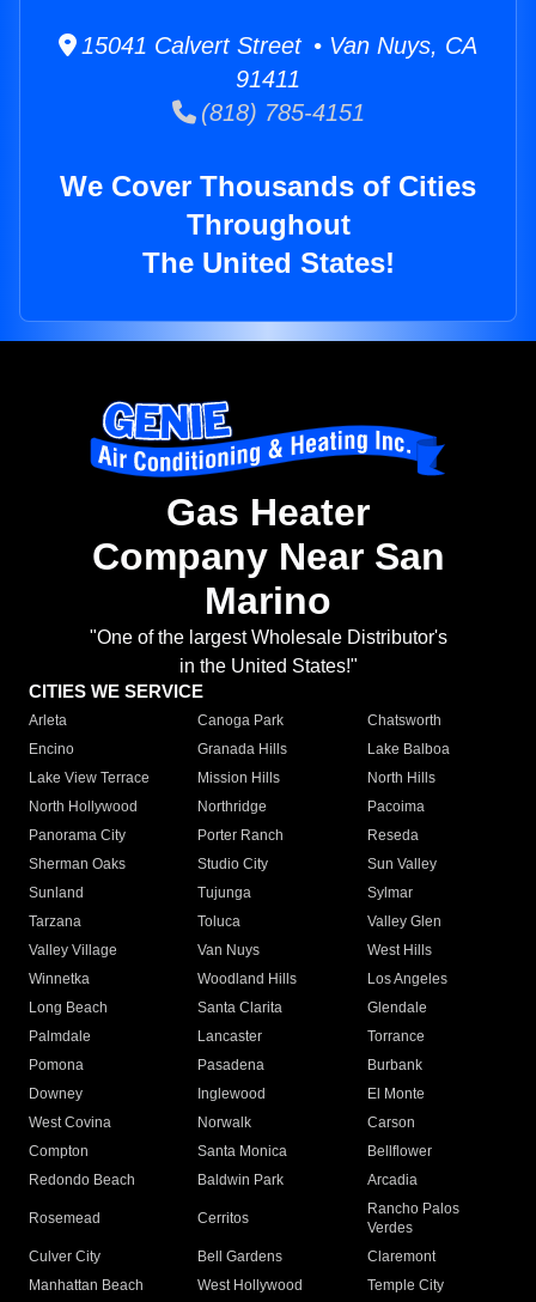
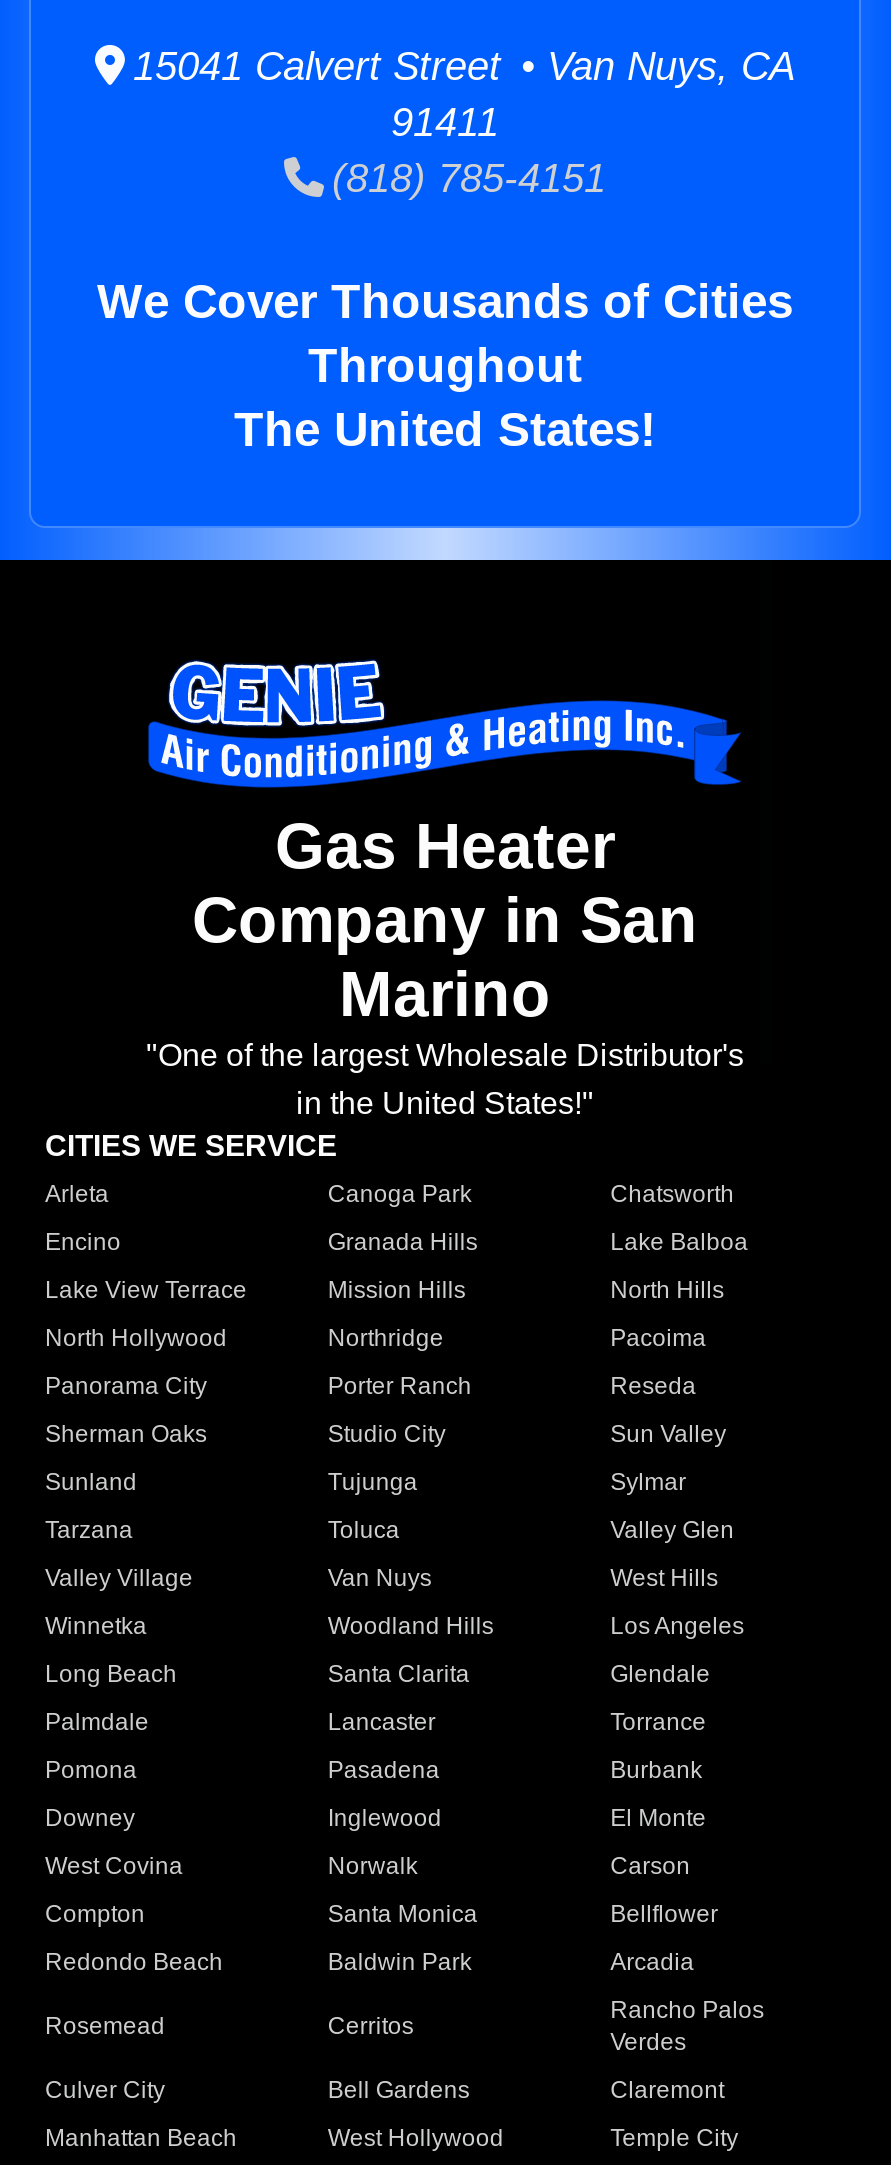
- Company Near San
+ Company in San
